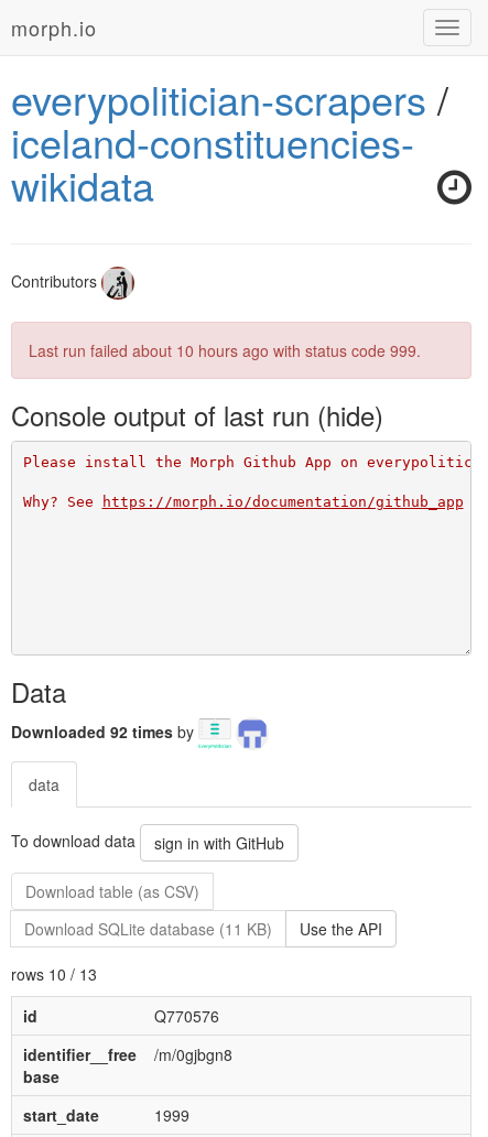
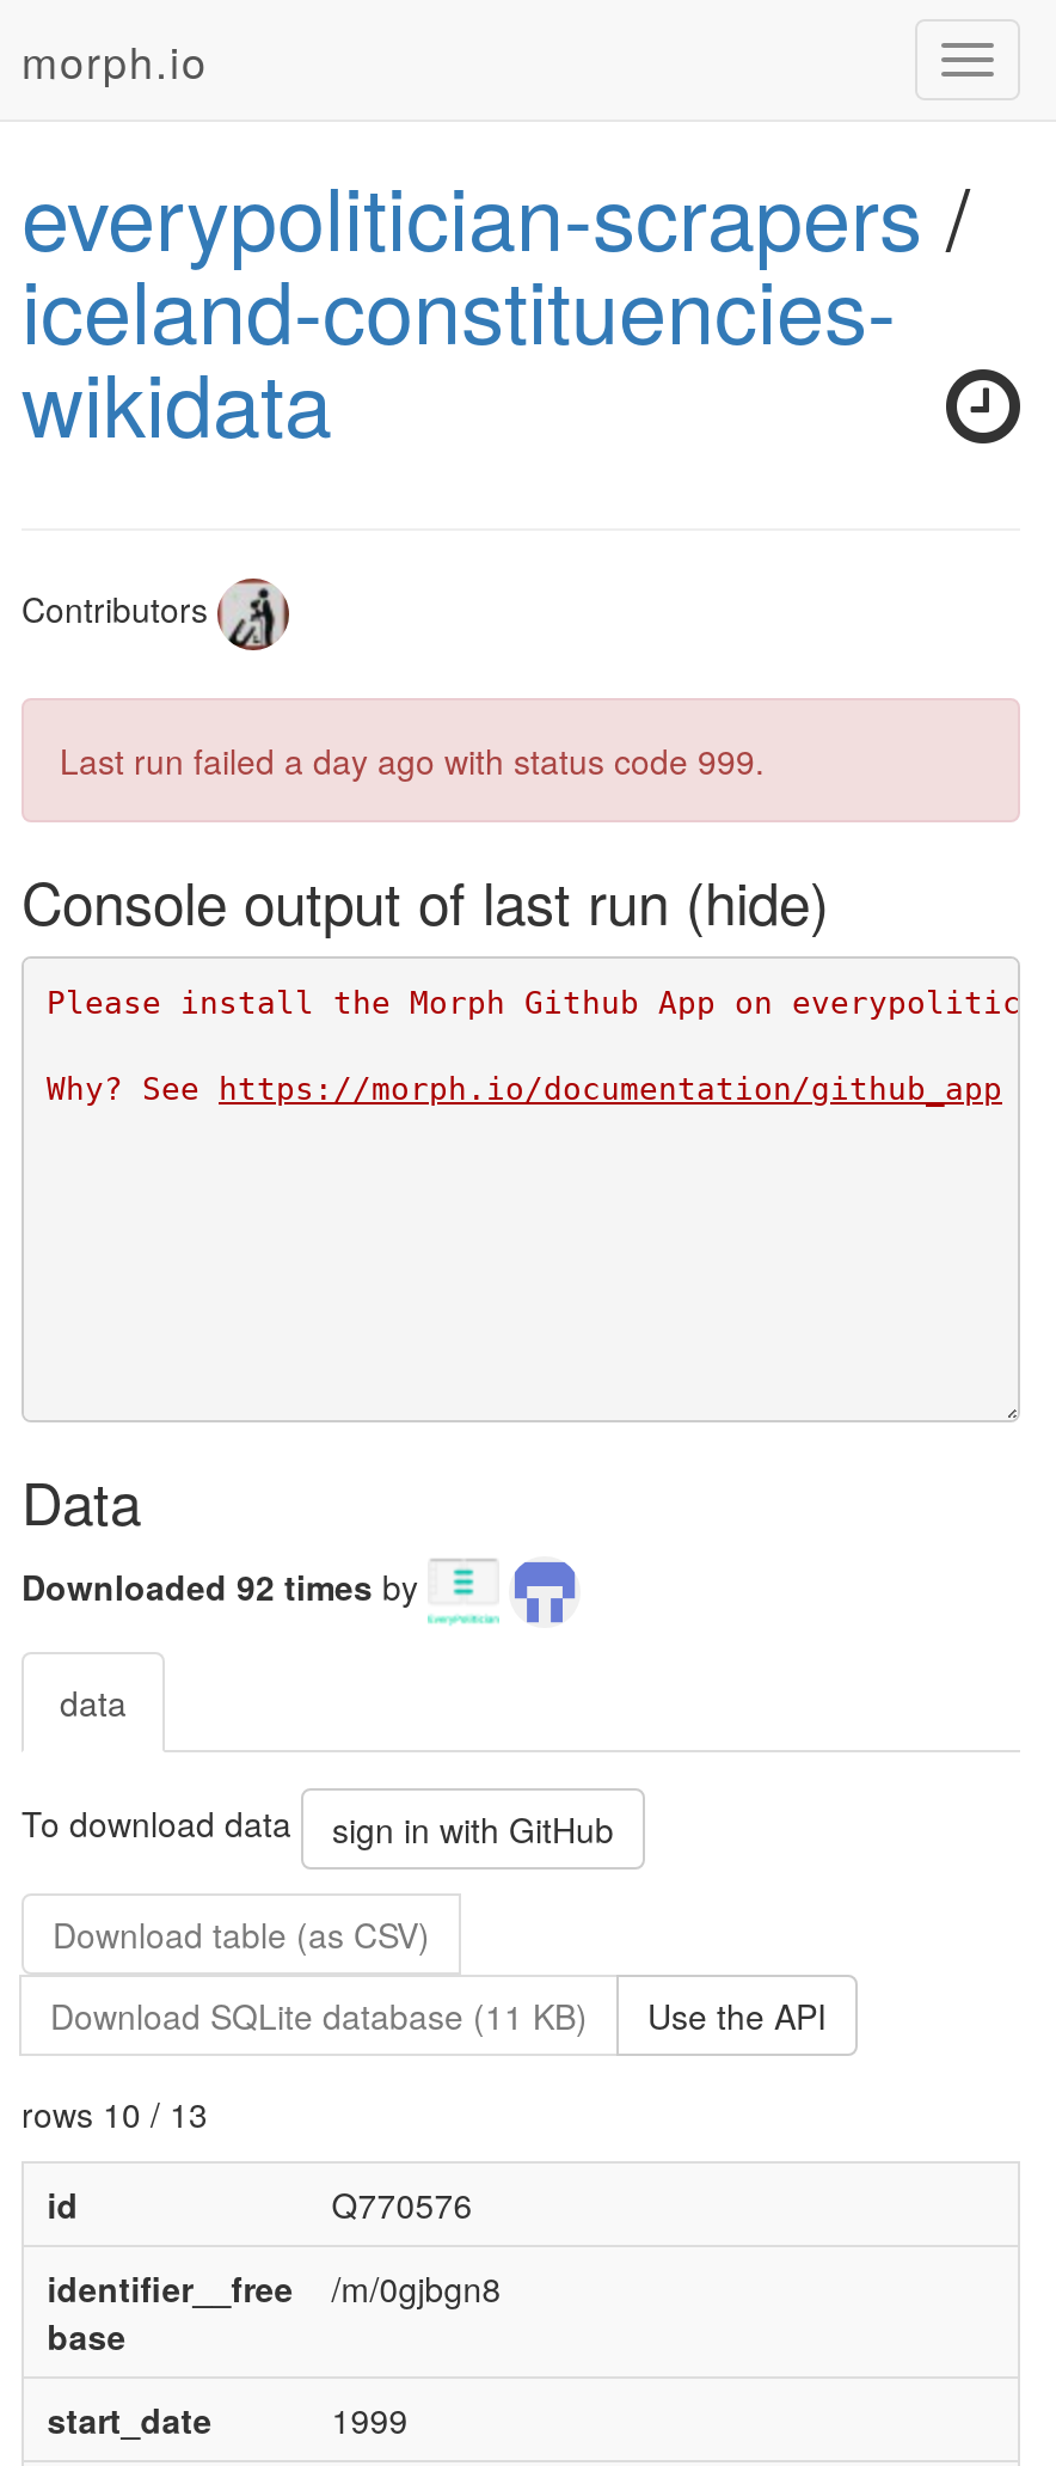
- Last run failed about 10 hours ago with status code 999.
+ Last run failed a day ago with status code 999.
